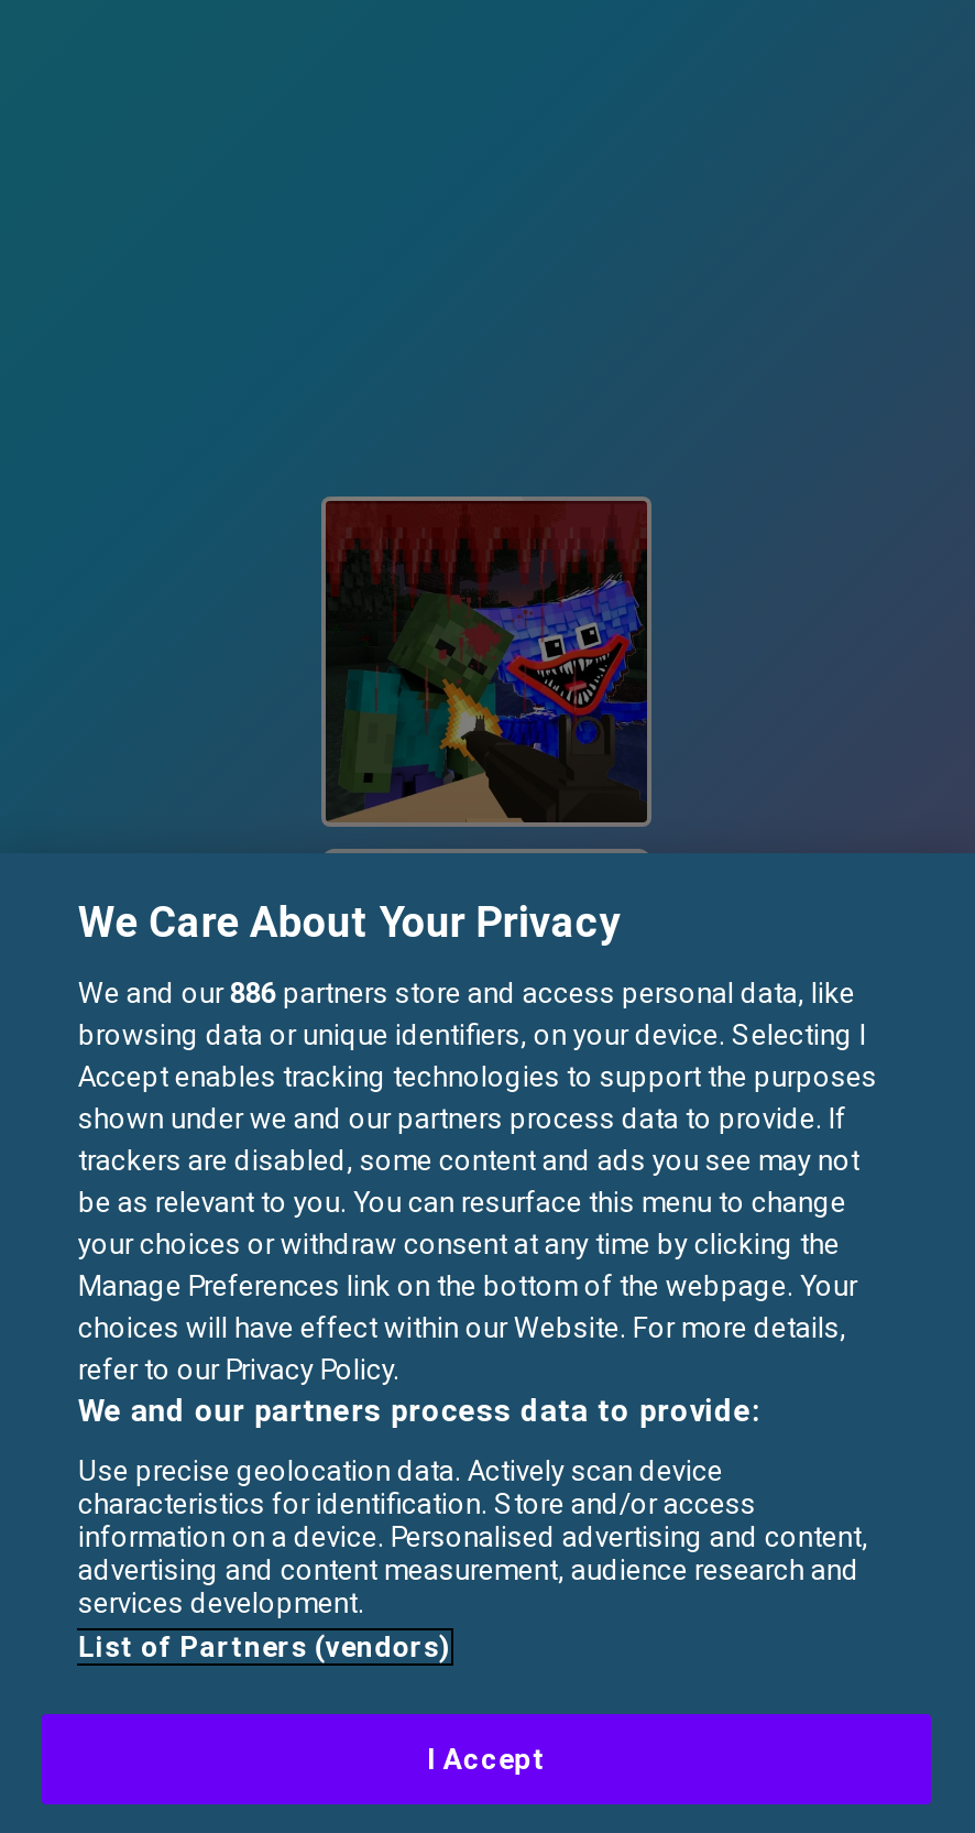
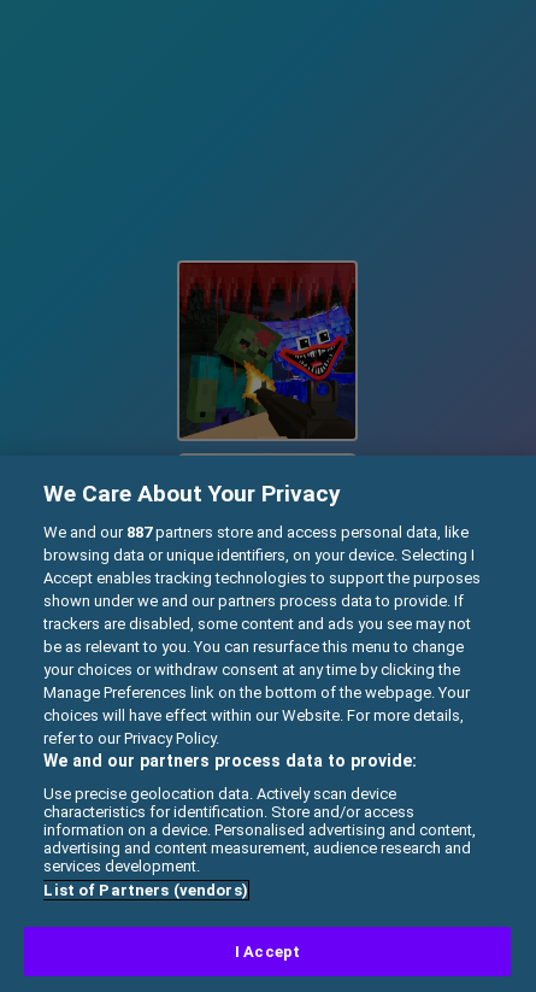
- We and our 886 partners store and access personal data, like
+ We and our 887 partners store and access personal data, like
